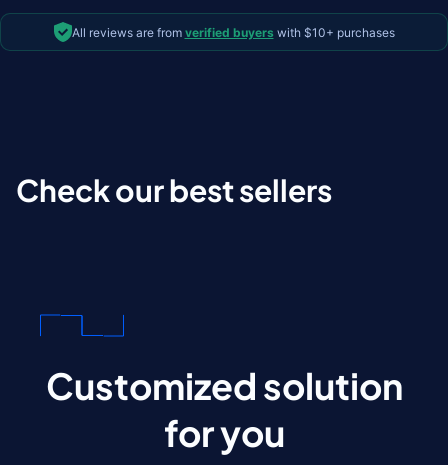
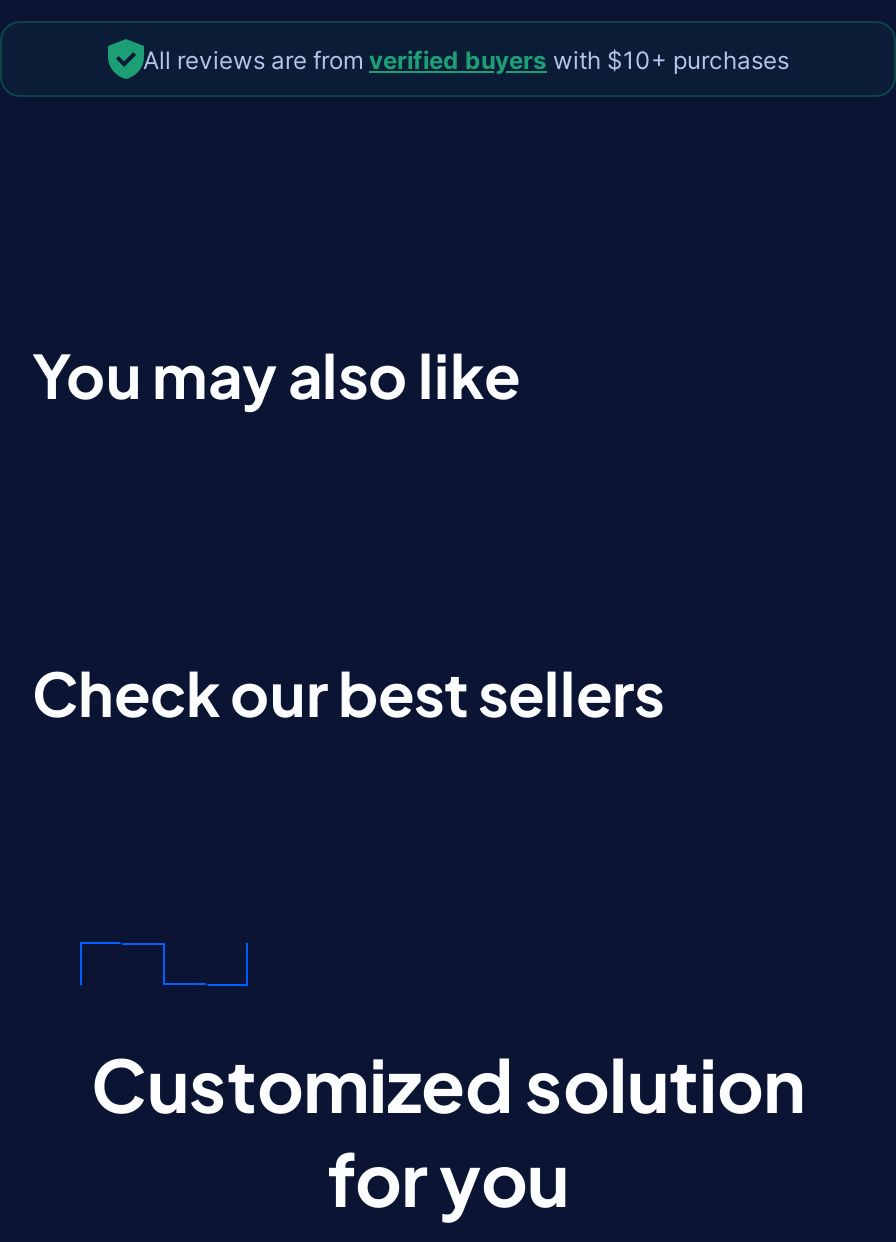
+ You may also like
